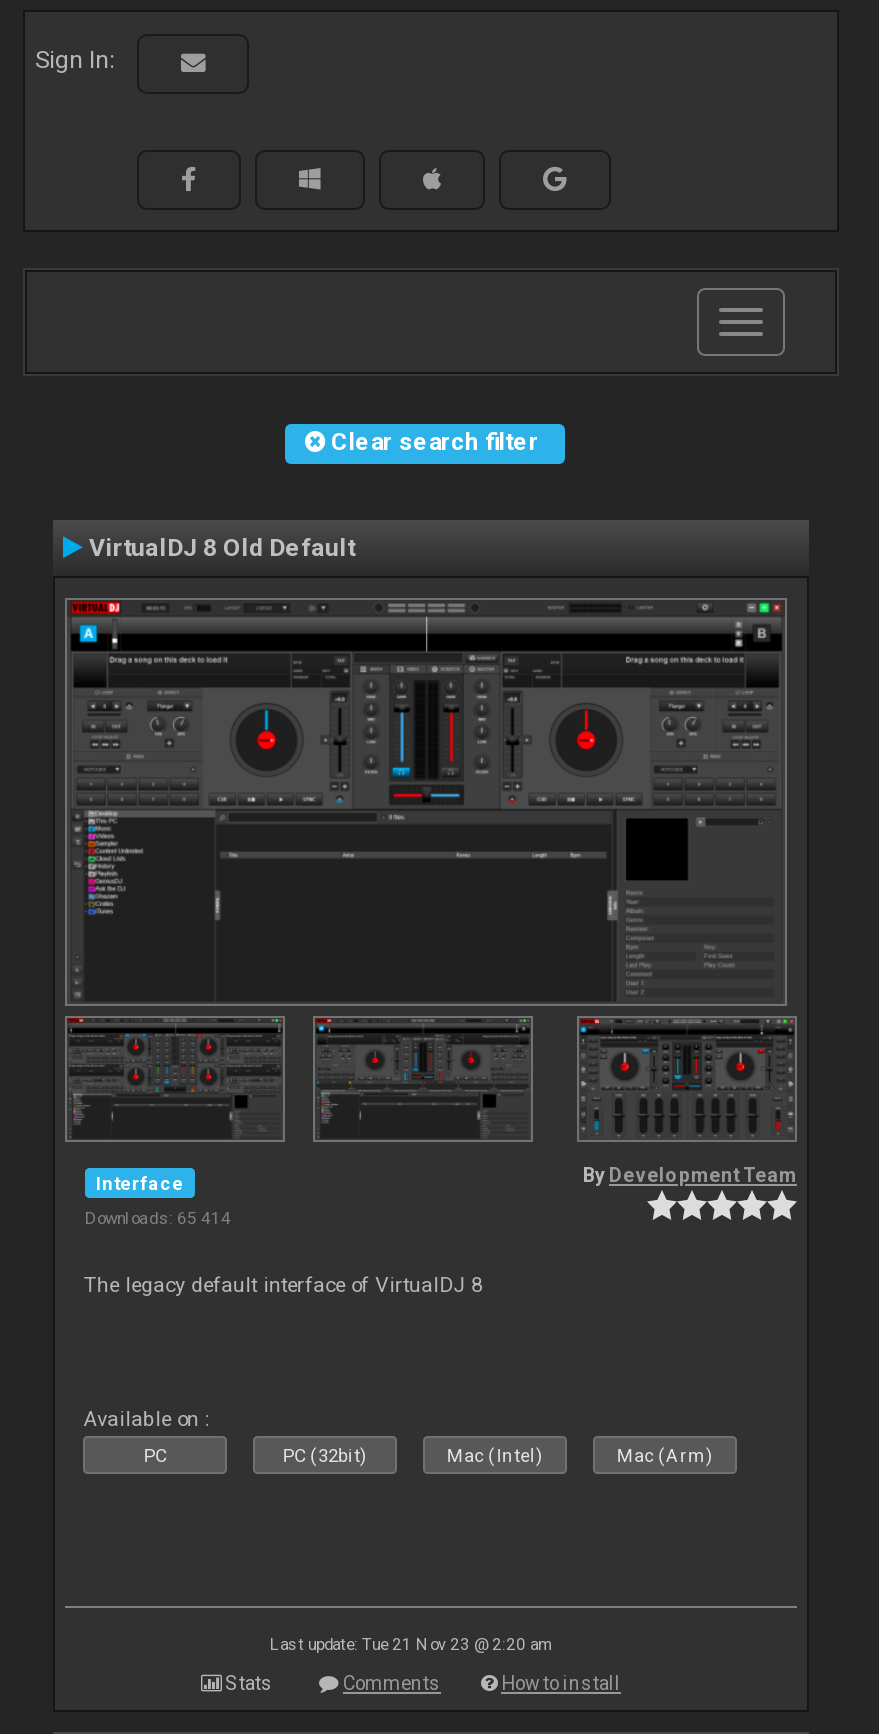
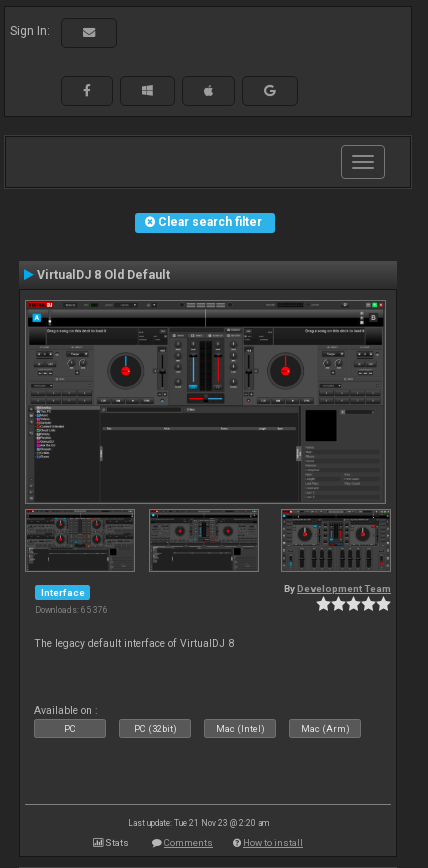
- Downloads: 65 414
+ Downloads: 65 376
